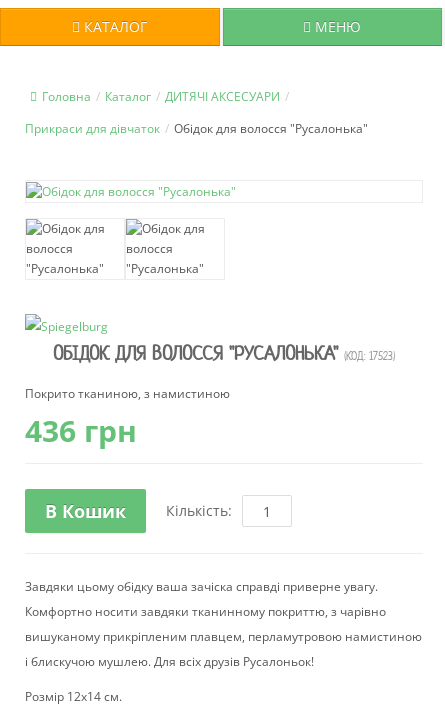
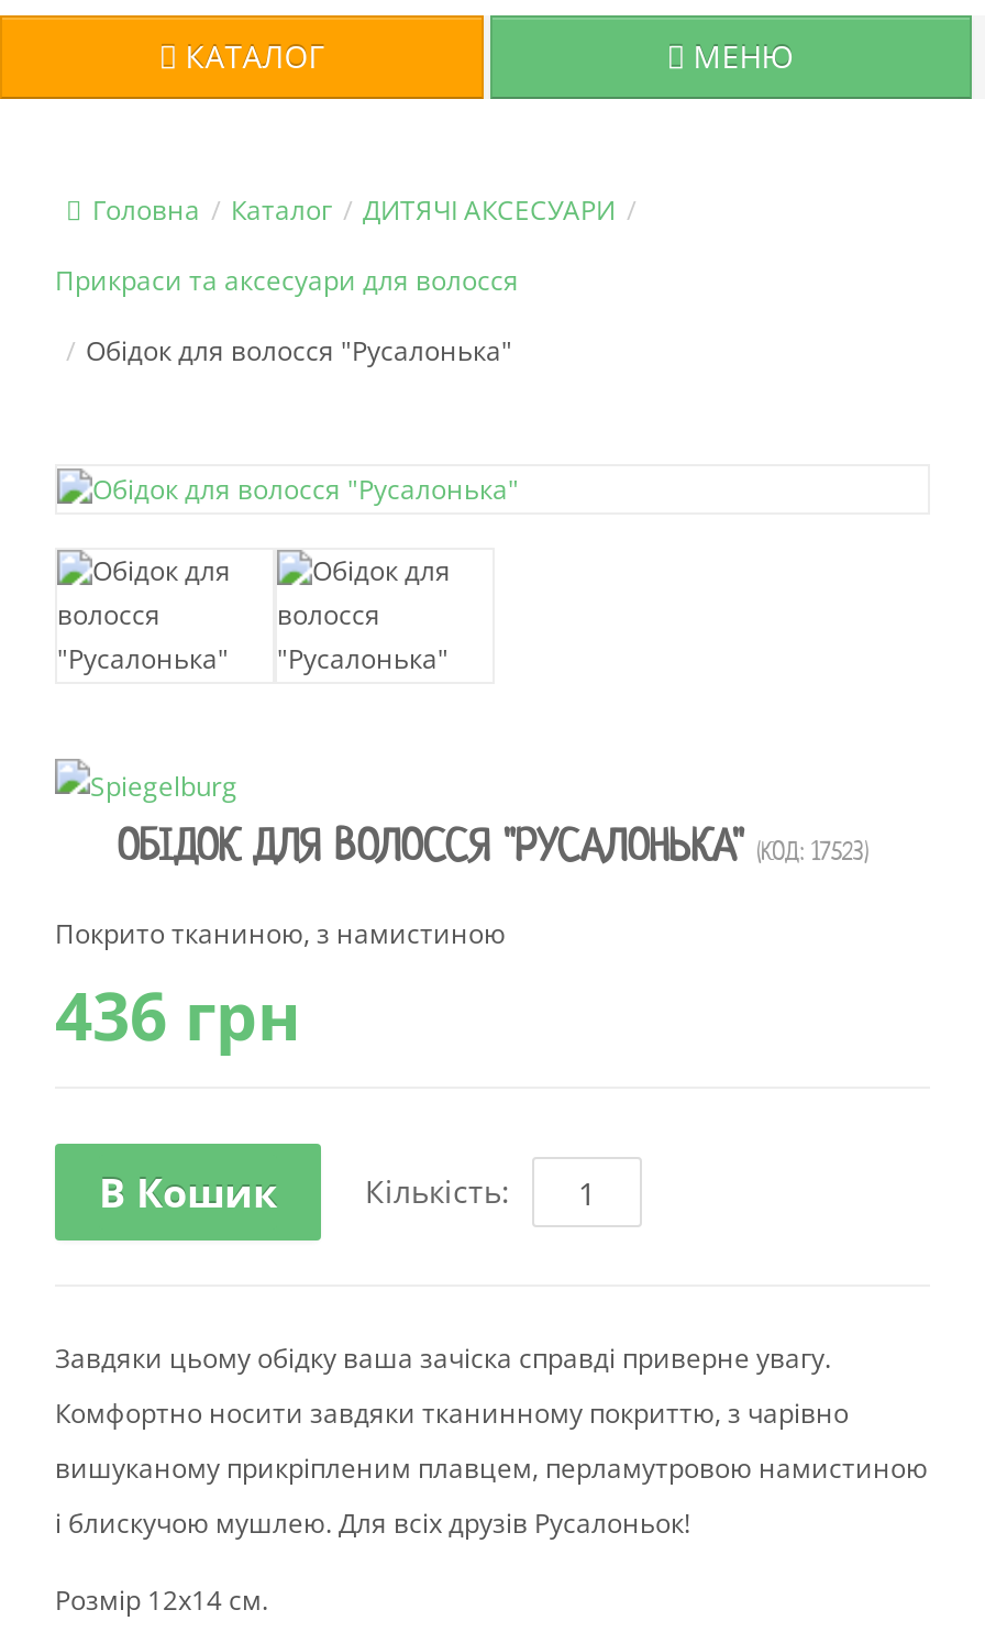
- Прикраси для дівчаток / Обідок для волосся "Русалонька"
+ Прикраси та аксесуари для волосся
+ / Обідок для волосся "Русалонька"
